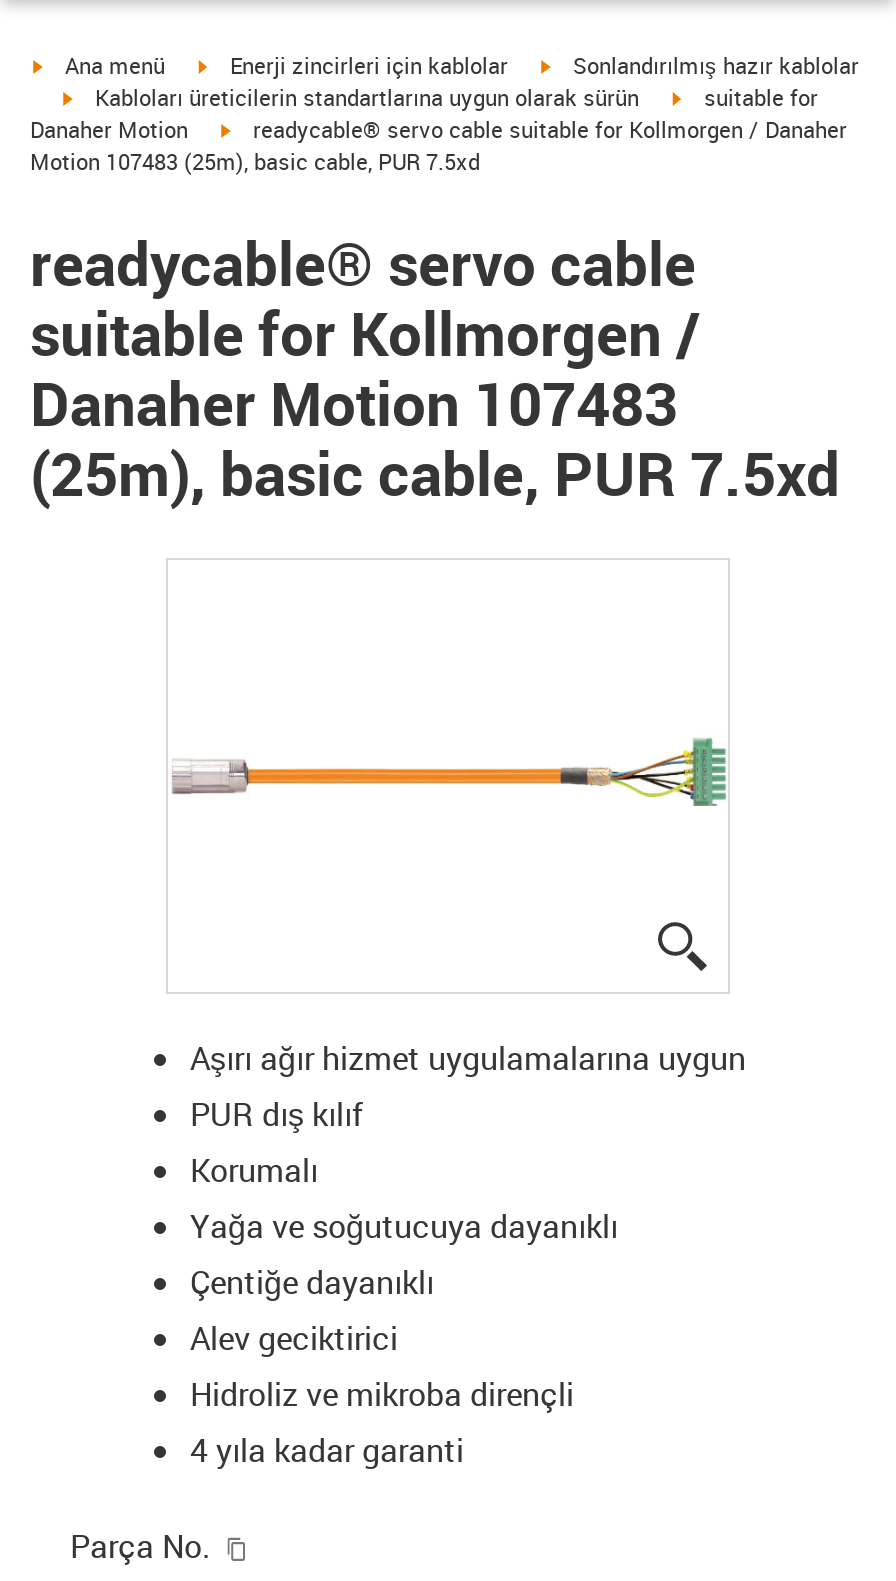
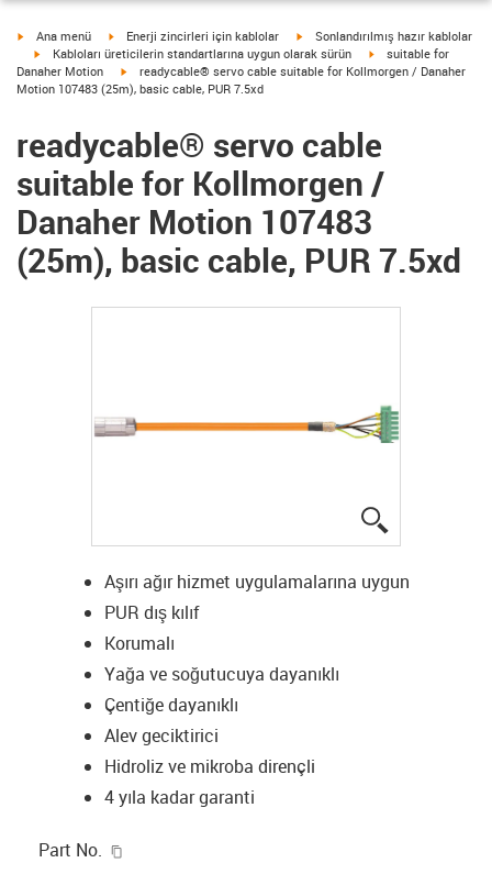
- Parça No.
+ Part No.
